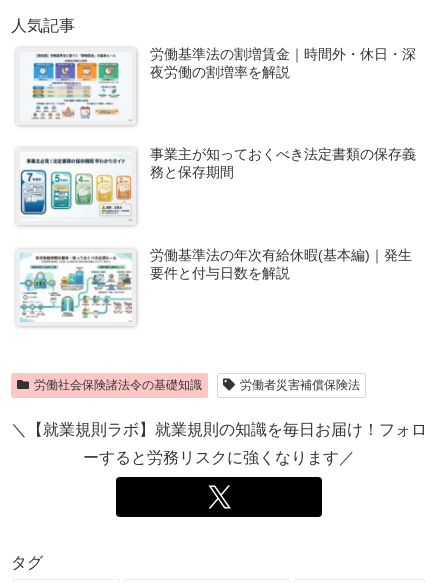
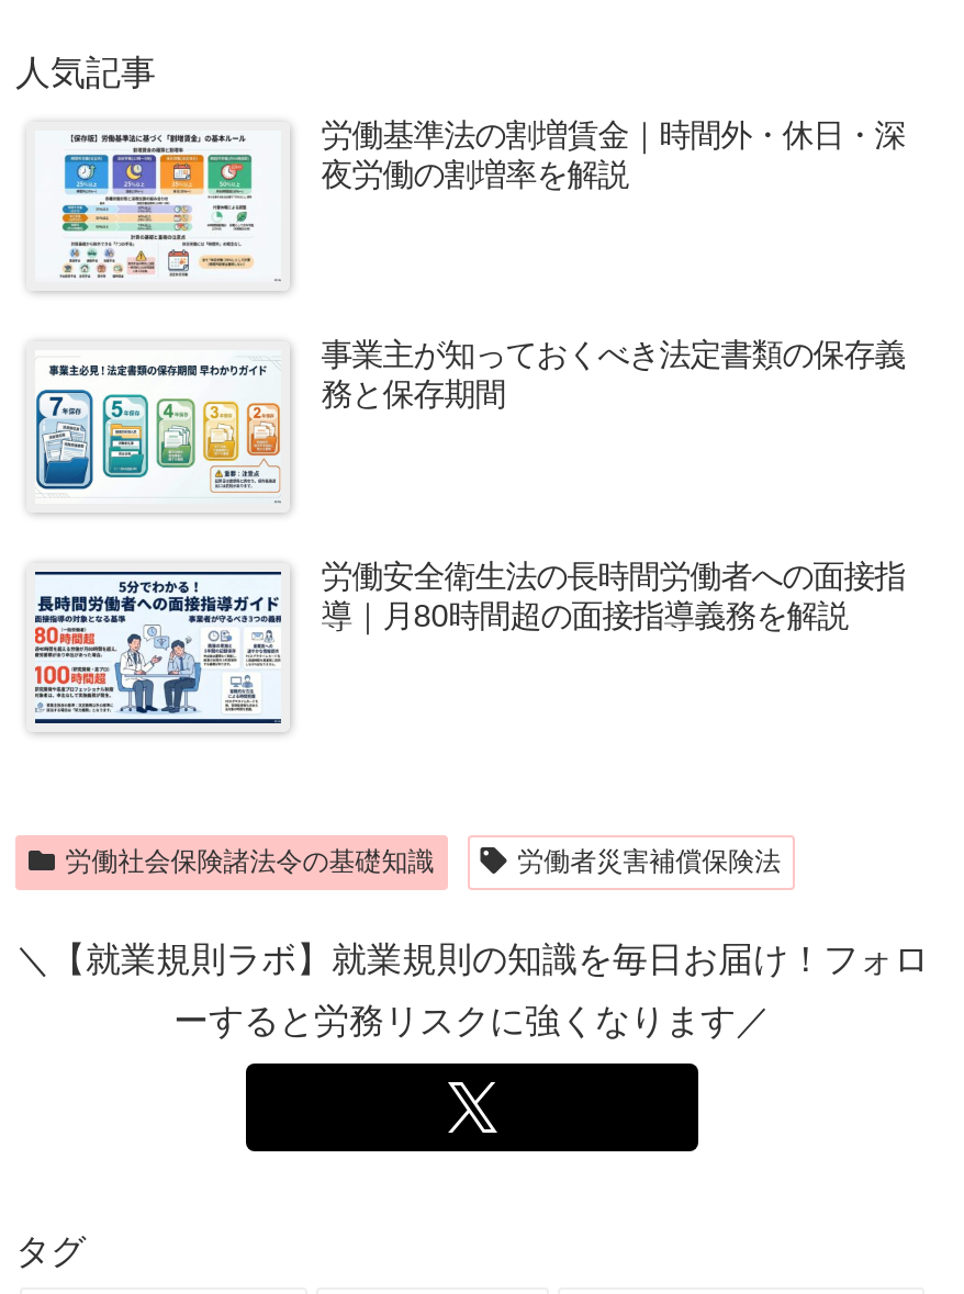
- [image]
- 労働基準法の年次有給休暇(基本編)｜発生
- 要件と付与日数を解説
+ [image]
+ 労働安全衛生法の長時間労働者への面接指
+ 導｜月80時間超の面接指導義務を解説
